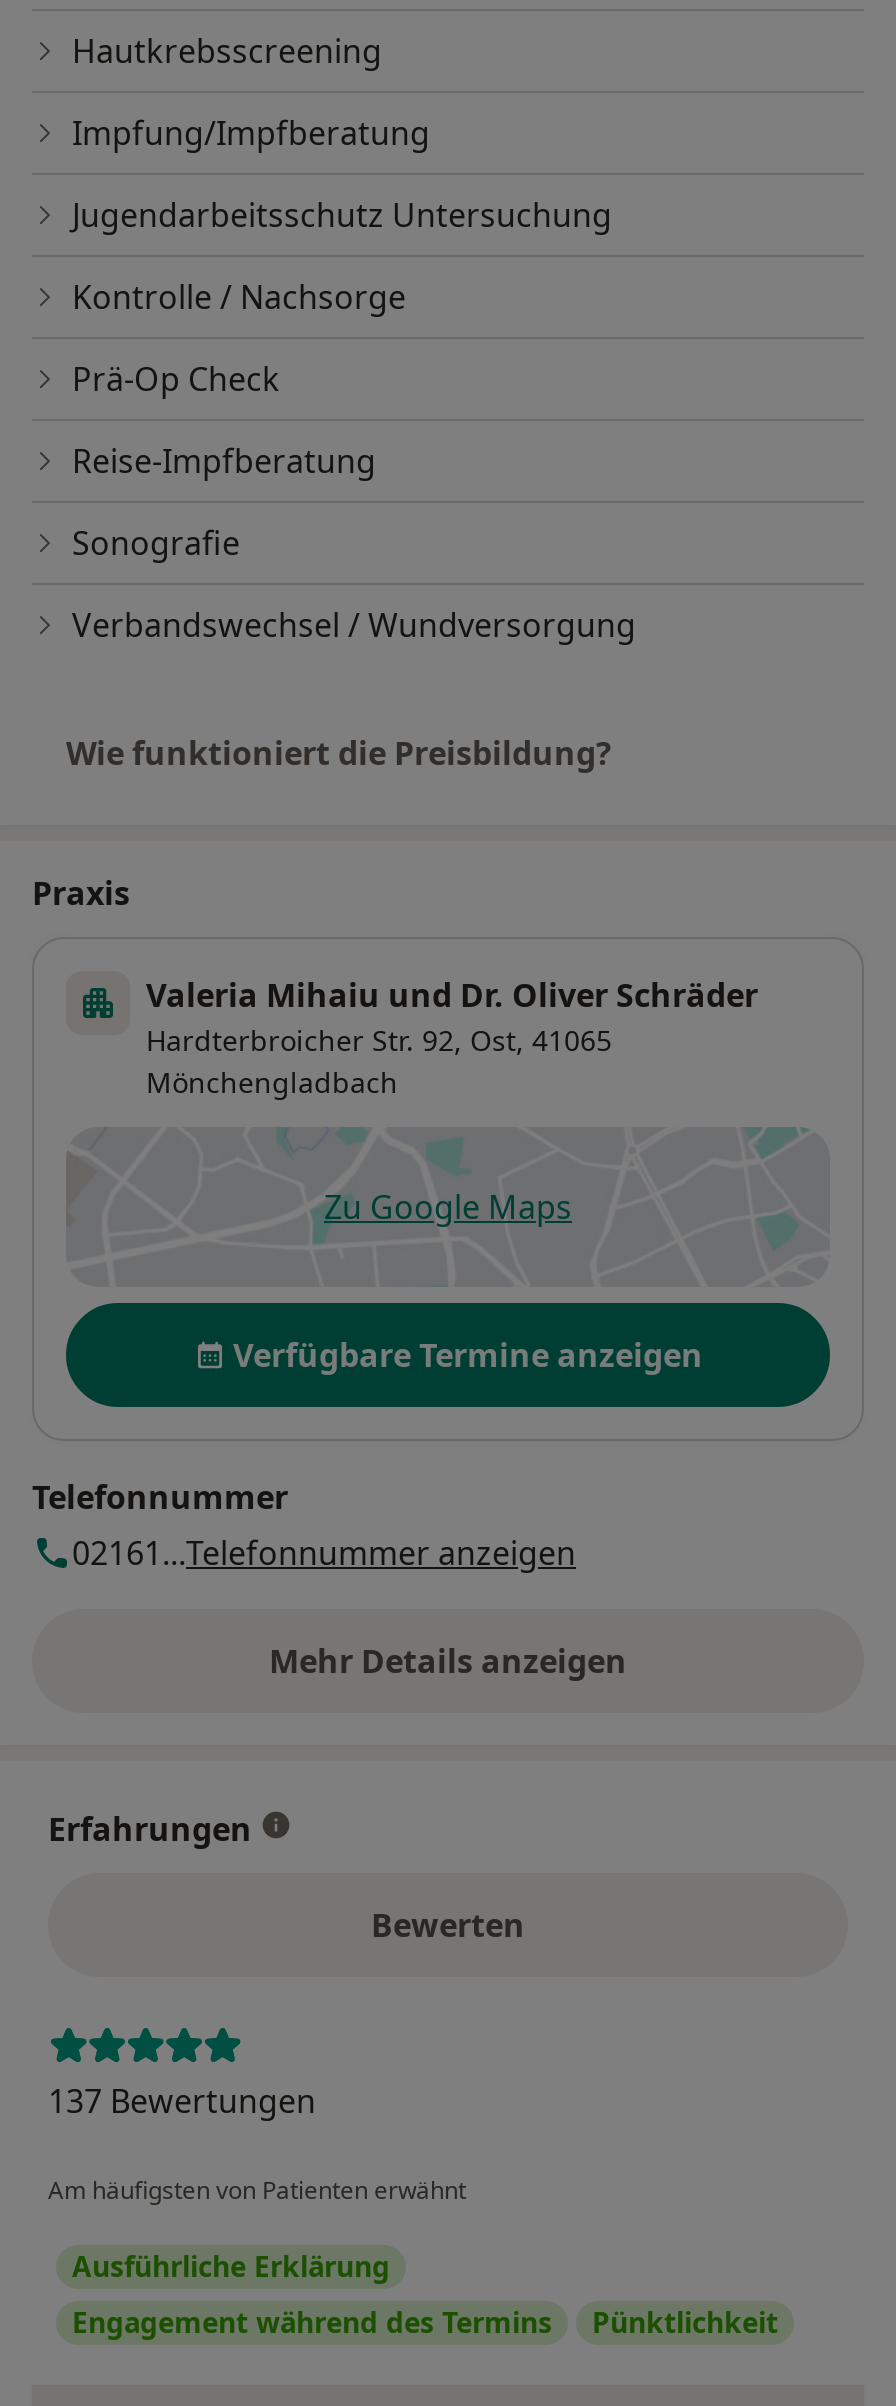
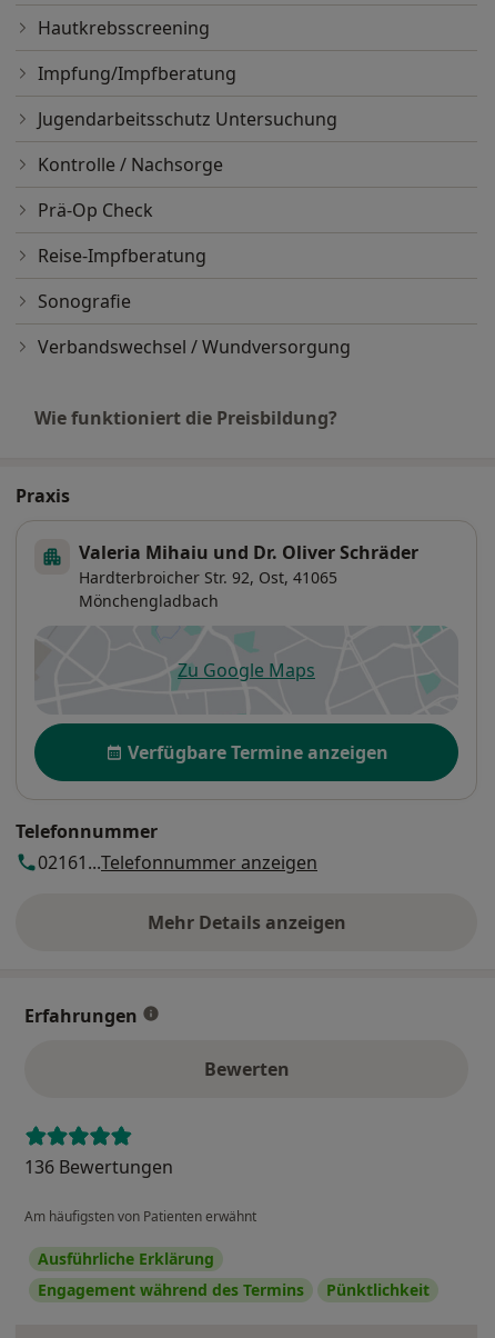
- 137 Bewertungen
+ 136 Bewertungen
